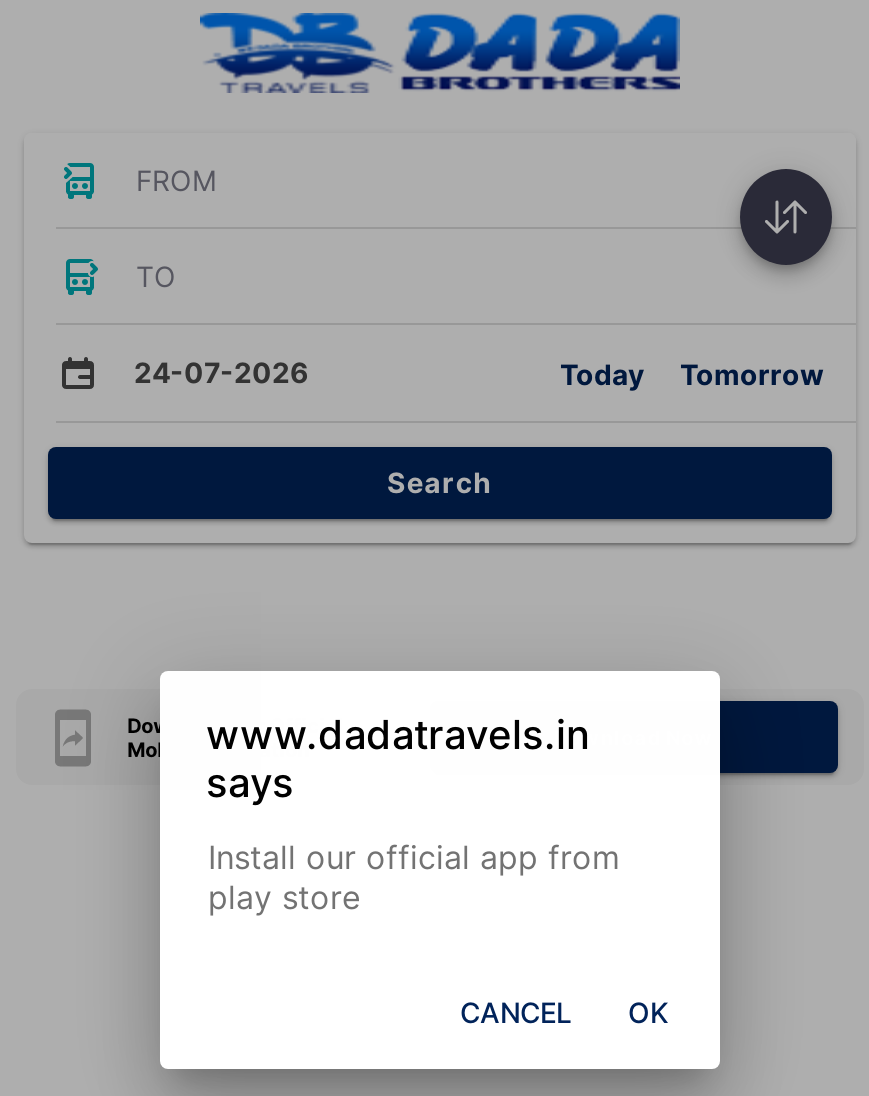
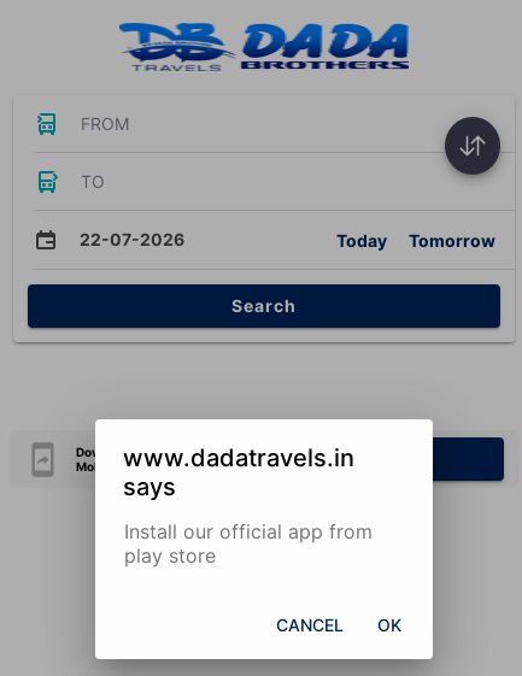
- 24-07-2026
+ 22-07-2026
